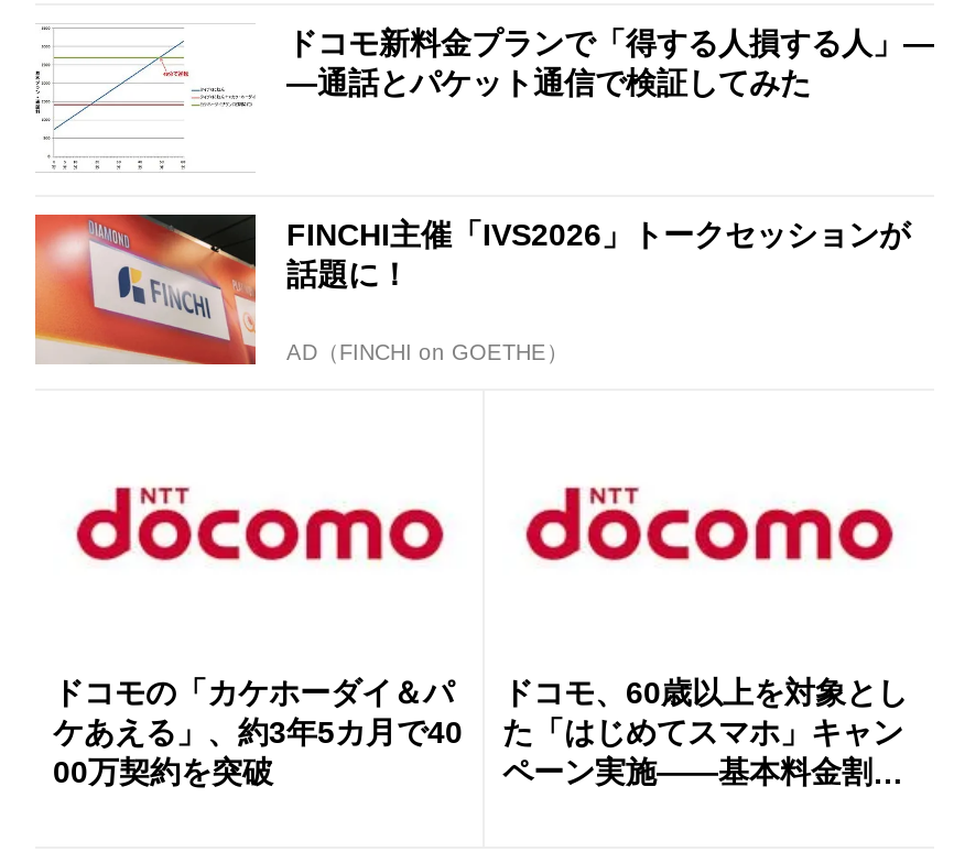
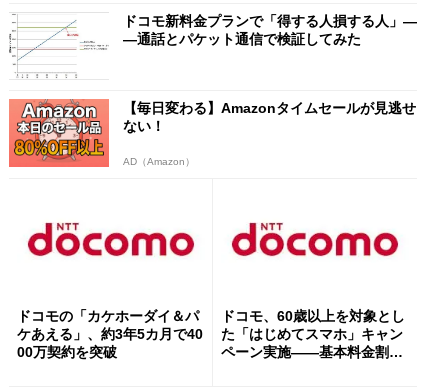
- [image]
- FINCHI主催「IVS2026」トークセッションが
- 話題に！
+ [image]
+ 【毎日変わる】Amazonタイムセールが見逃せ
+ ない！

- AD（FINCHI on GOETHE）
+ AD（Amazon）
